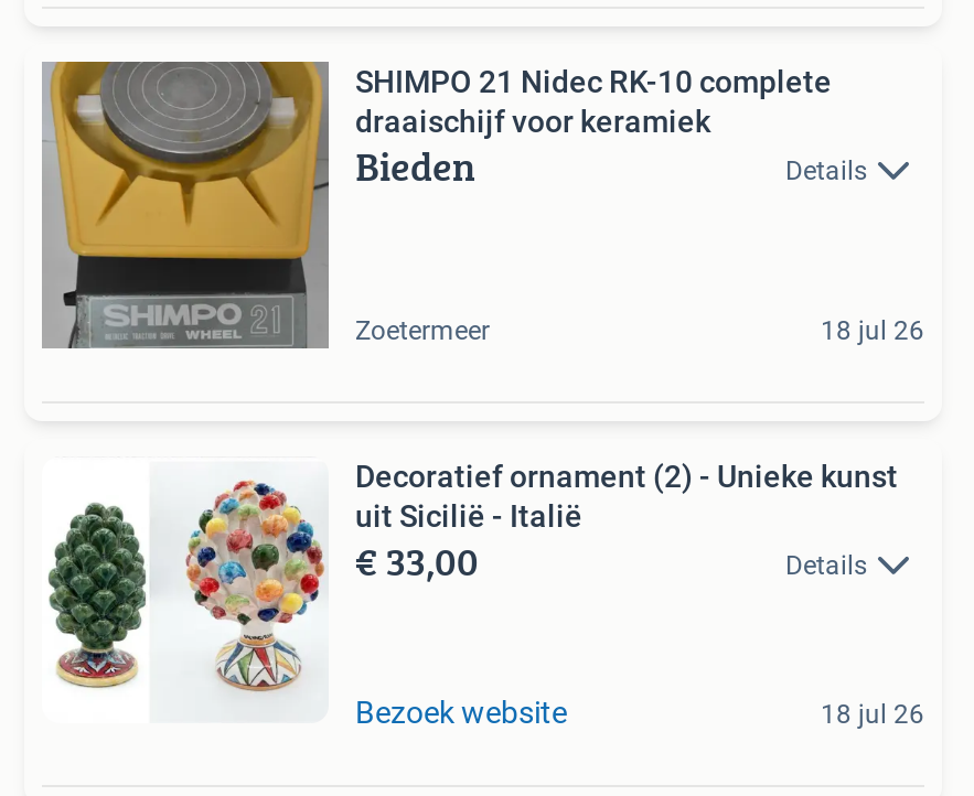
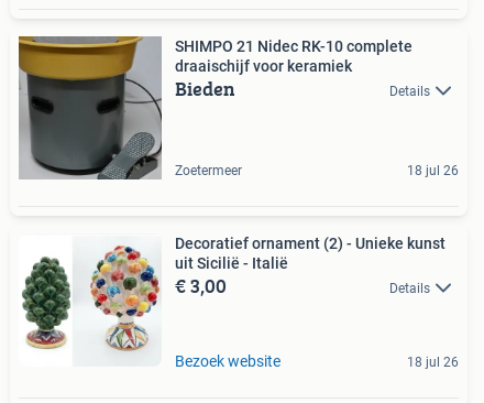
- [image]
+ [image]

- € 33,00
+ € 3,00
